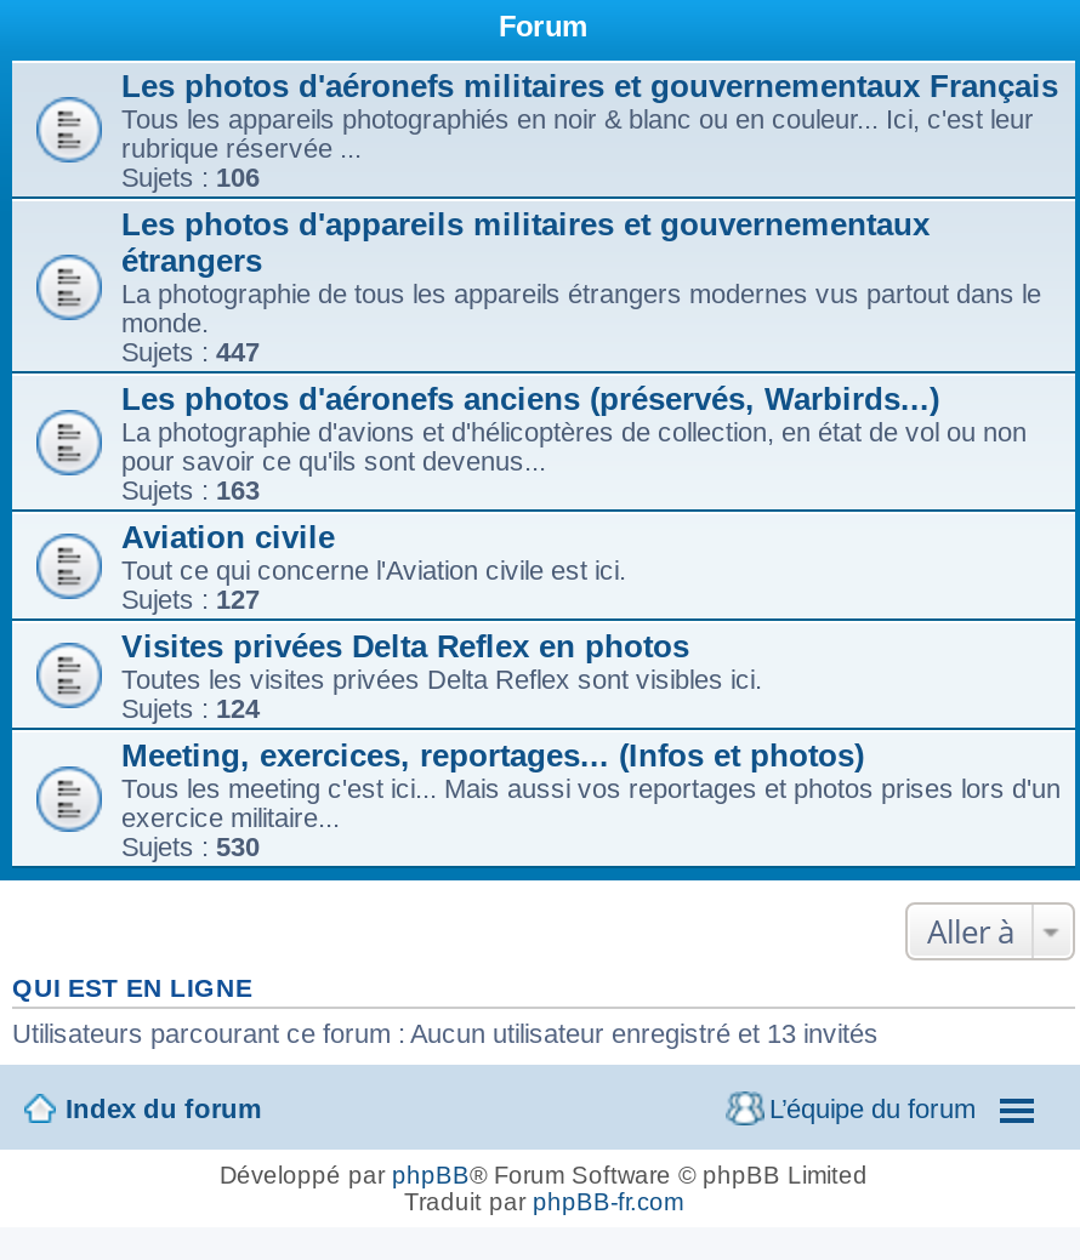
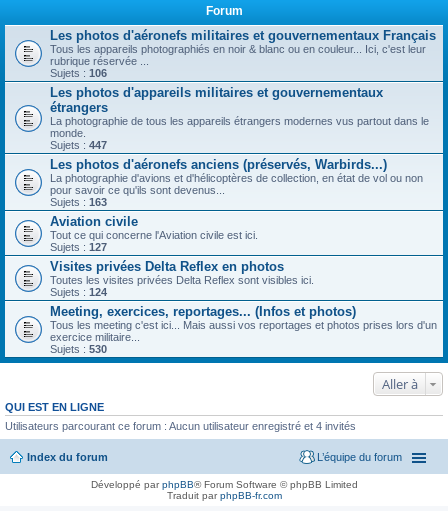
- Utilisateurs parcourant ce forum : Aucun utilisateur enregistré et 13 invités
+ Utilisateurs parcourant ce forum : Aucun utilisateur enregistré et 4 invités
